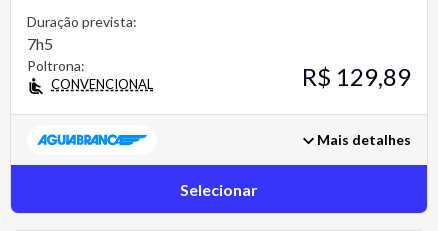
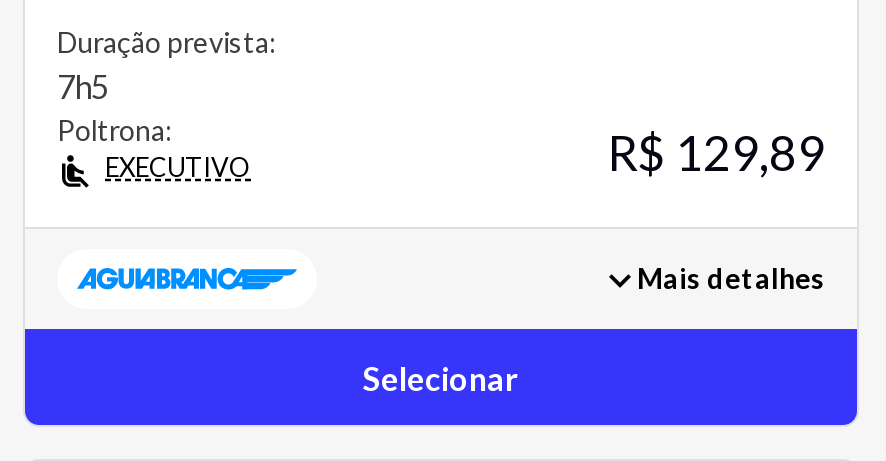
- CONVENCIONAL
+ EXECUTIVO
